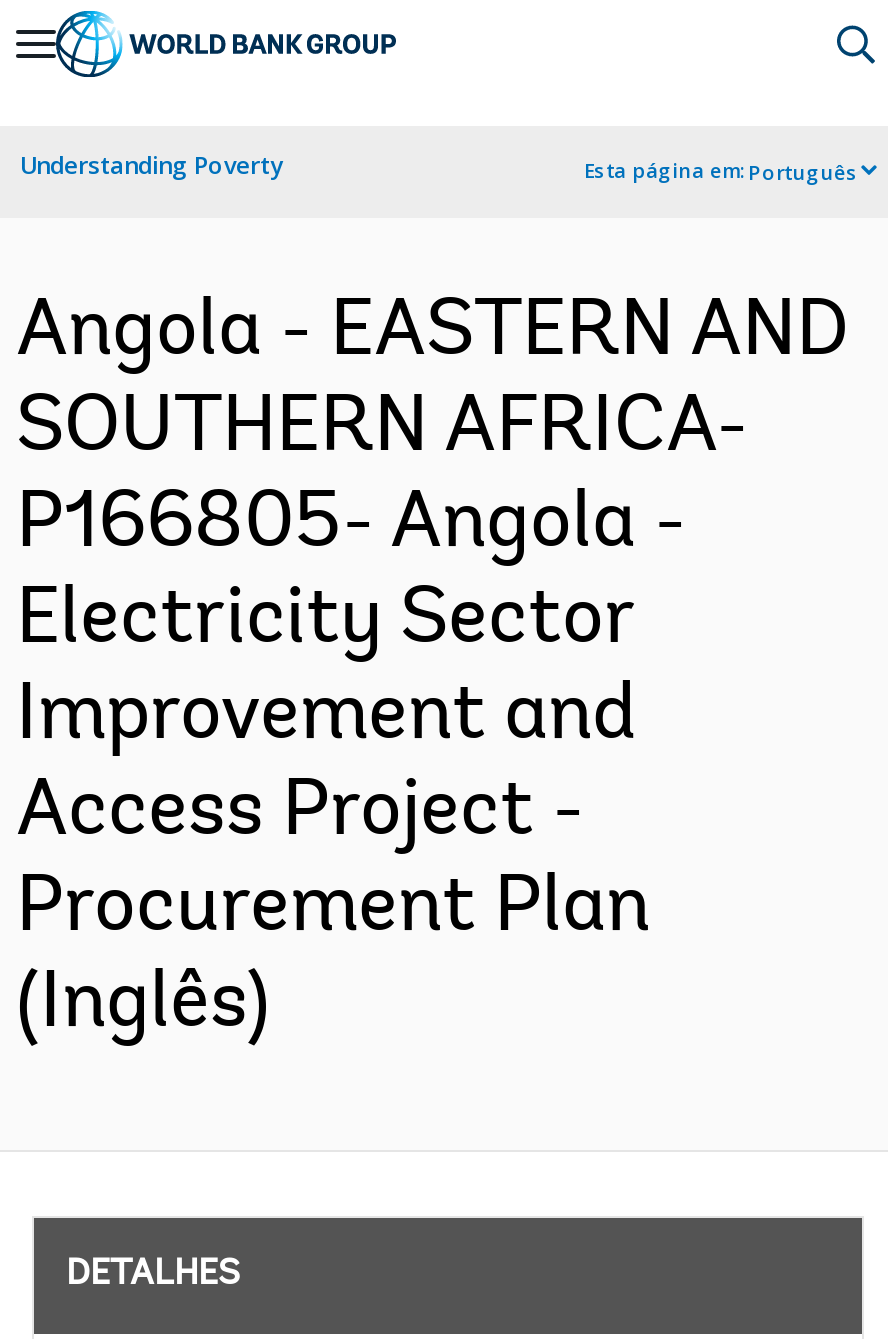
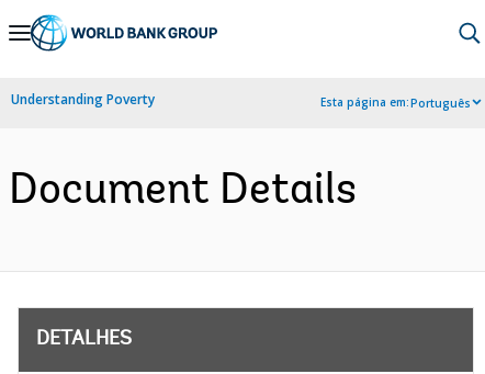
- Angola - EASTERN AND
- SOUTHERN AFRICA-
- P166805- Angola -
- Electricity Sector
- Improvement and
- Access Project -
- Procurement Plan
- (Inglês)
+ Document Details
